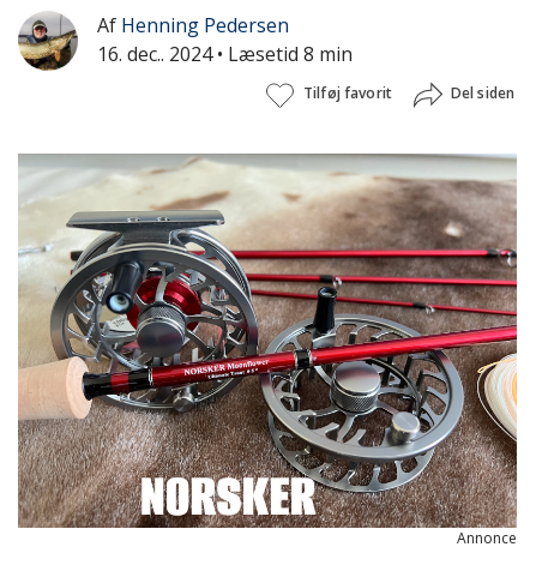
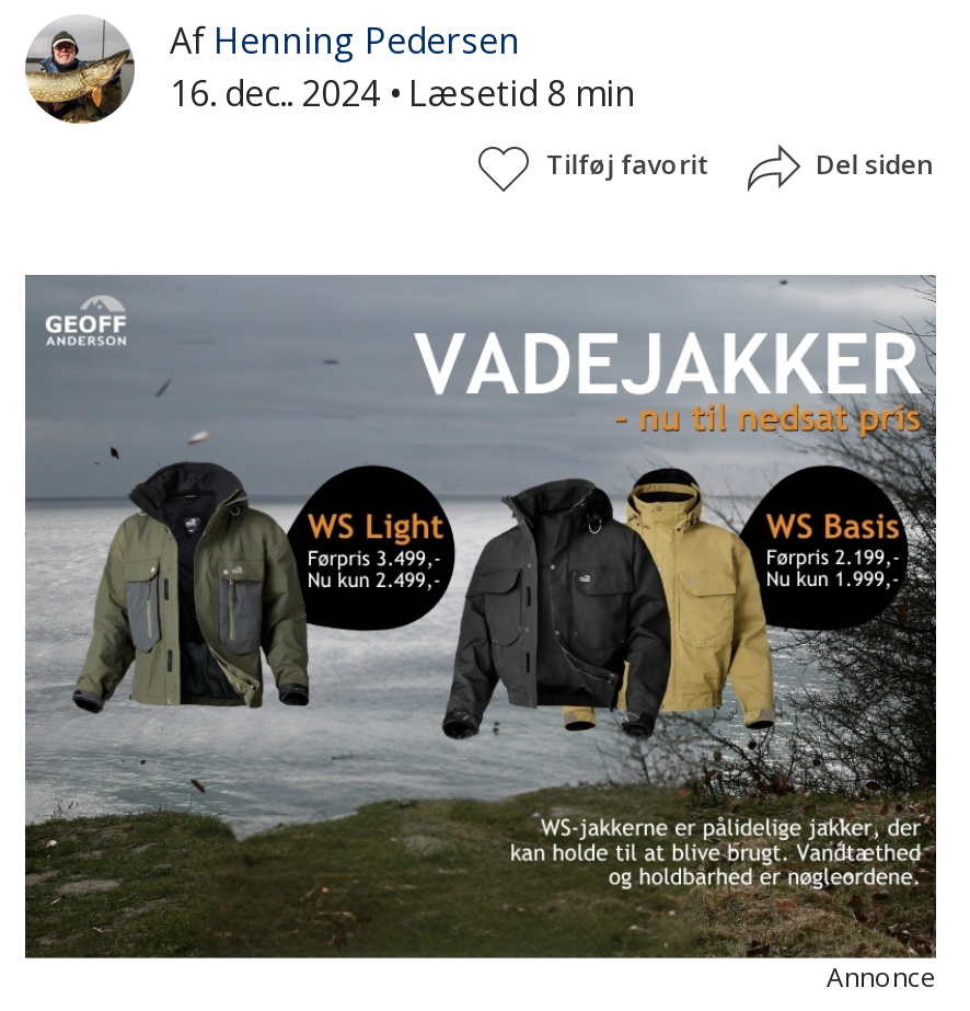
- [image]
+ [image]
